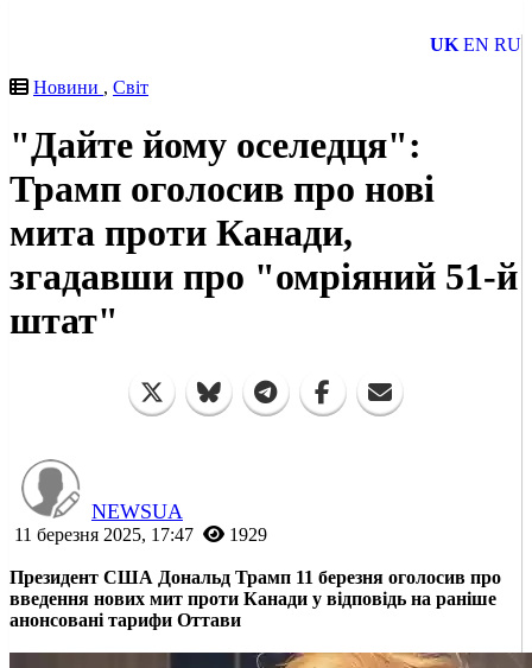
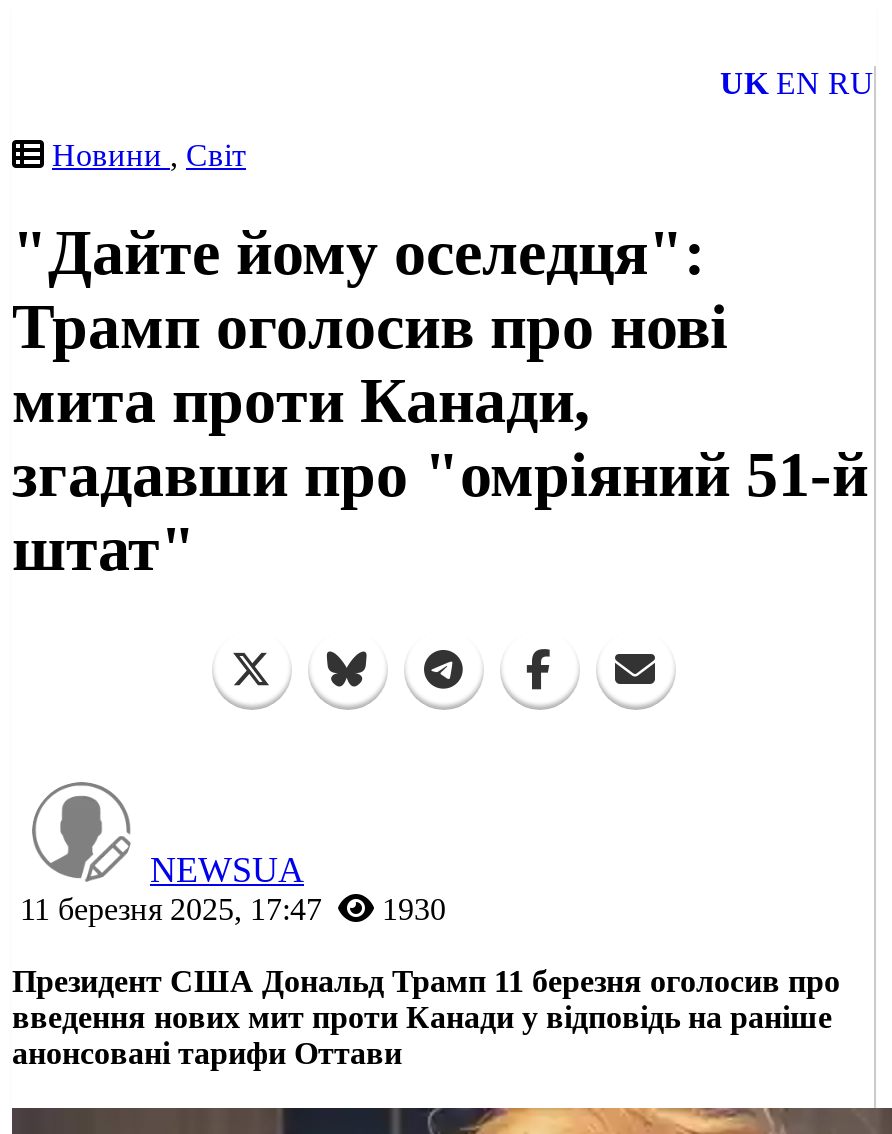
- 11 березня 2025, 17:47 1929
+ 11 березня 2025, 17:47 1930
